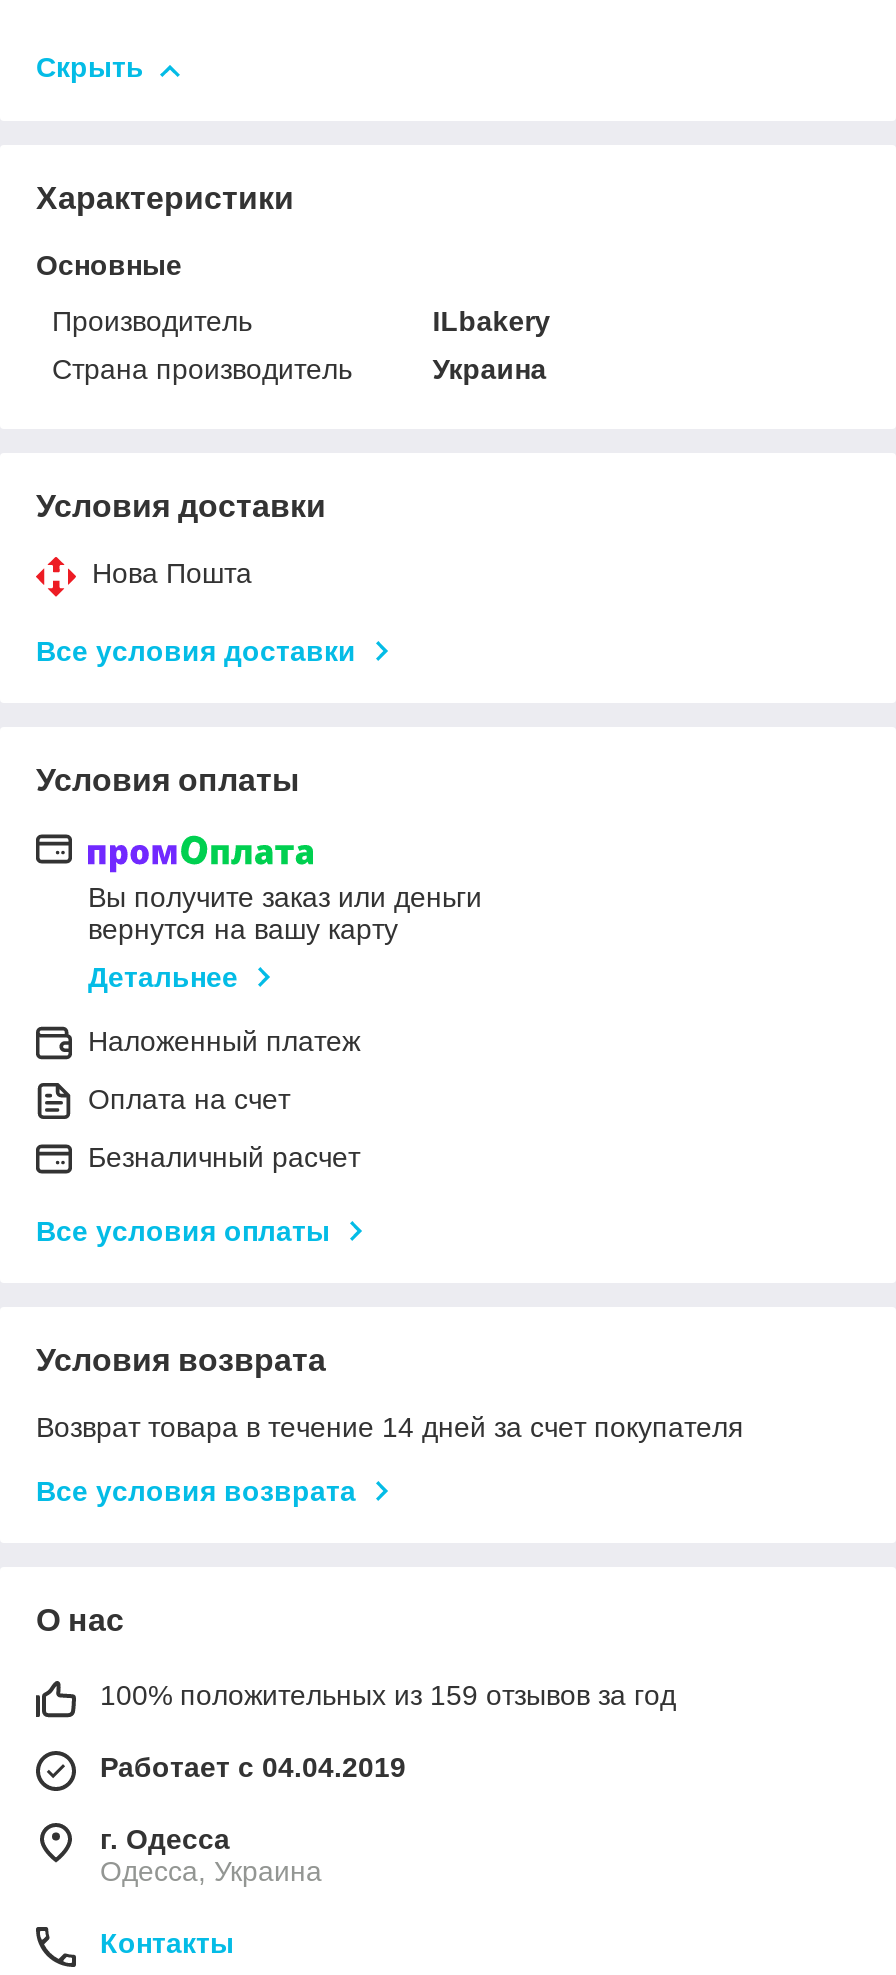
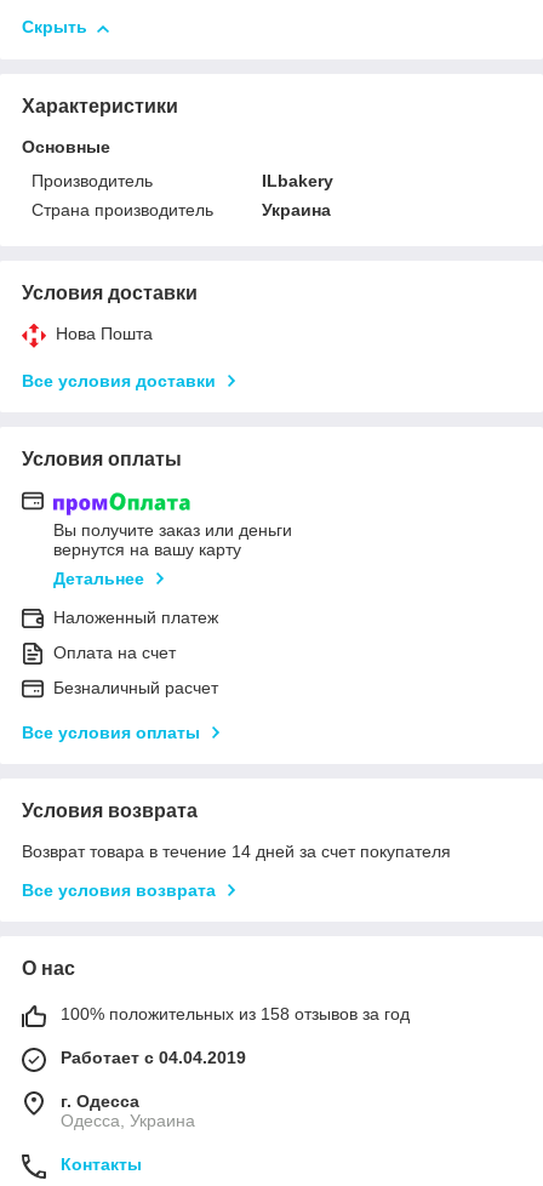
- 100% положительных из 159 отзывов за год
+ 100% положительных из 158 отзывов за год
